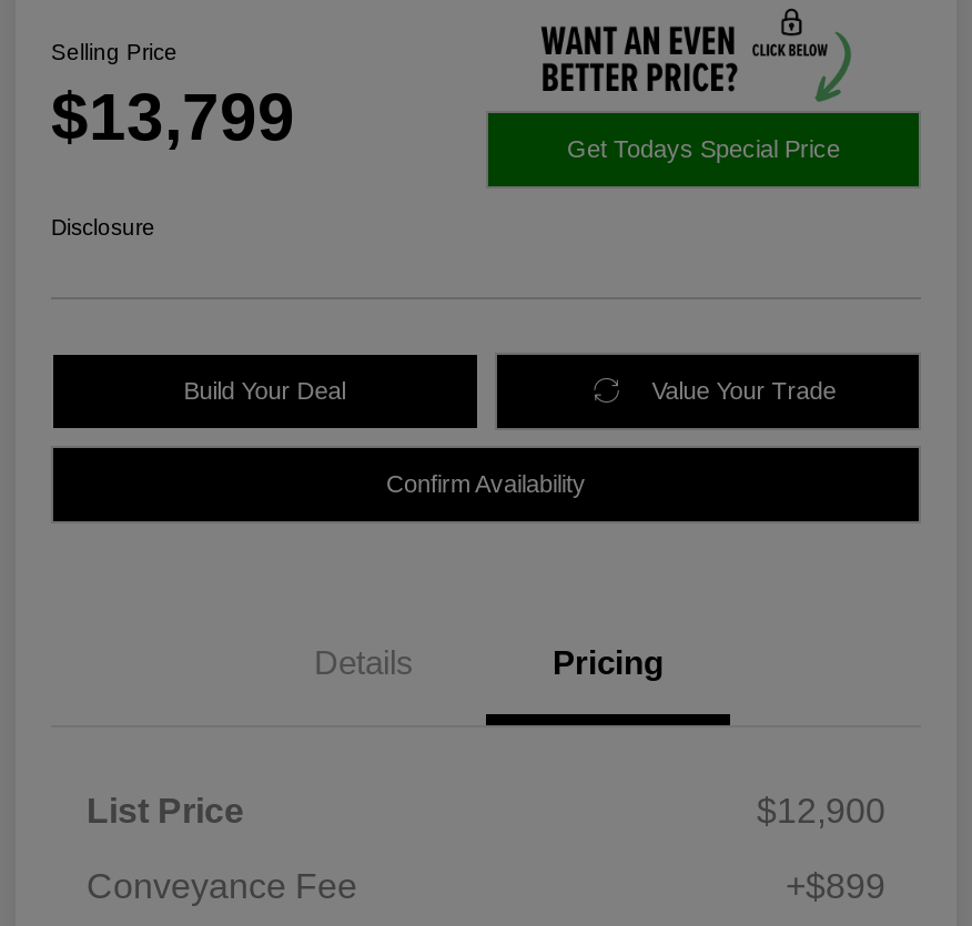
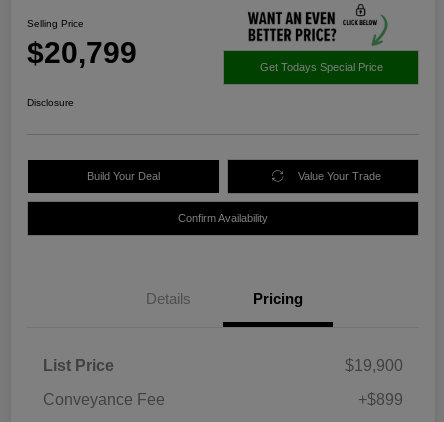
- $13,799
+ $20,799

- $12,900
+ $19,900
